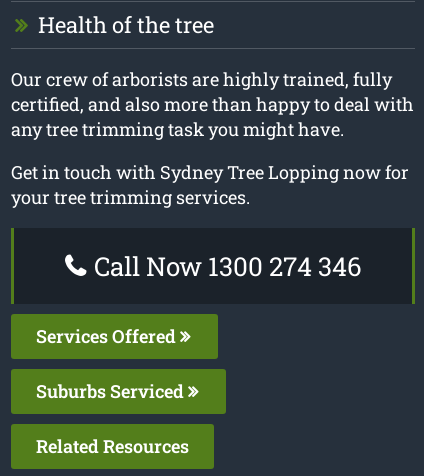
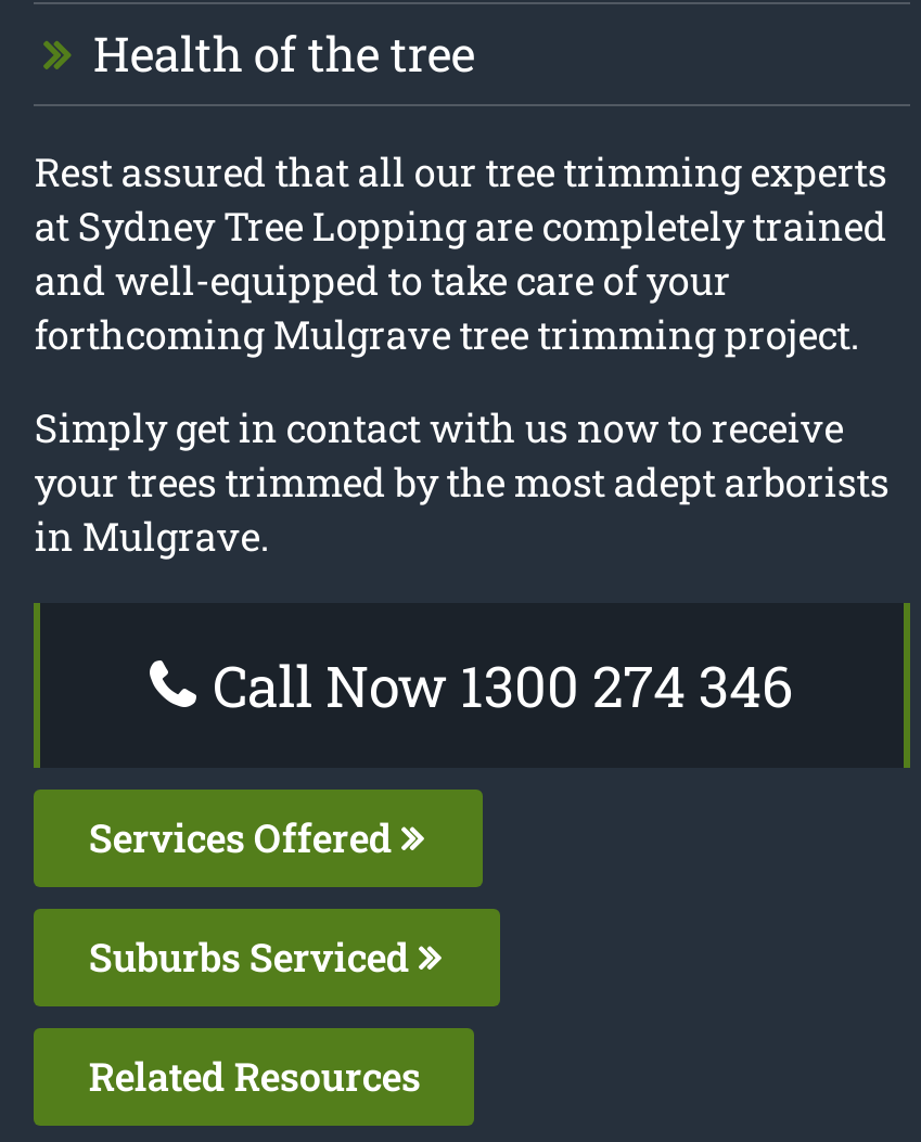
- Our crew of arborists are highly trained, fully
- certified, and also more than happy to deal with
- any tree trimming task you might have.
+ Rest assured that all our tree trimming experts
+ at Sydney Tree Lopping are completely trained
+ and well-equipped to take care of your
+ forthcoming Mulgrave tree trimming project.

- Get in touch with Sydney Tree Lopping now for
- your tree trimming services.
+ Simply get in contact with us now to receive
+ your trees trimmed by the most adept arborists
+ in Mulgrave.
